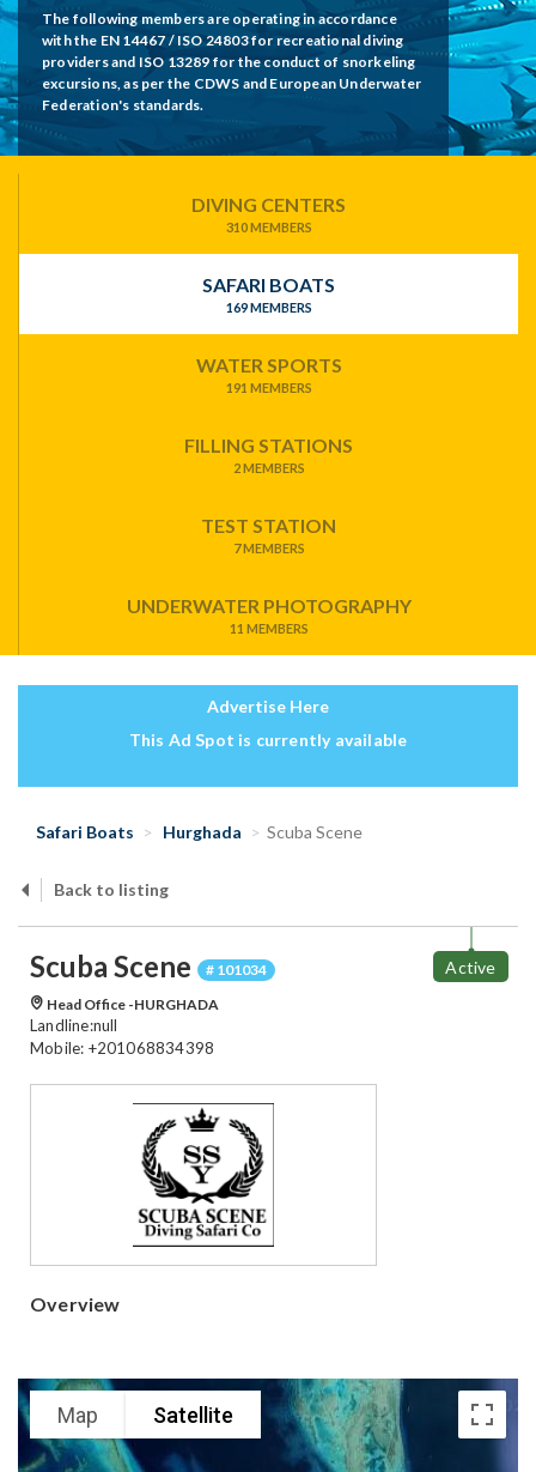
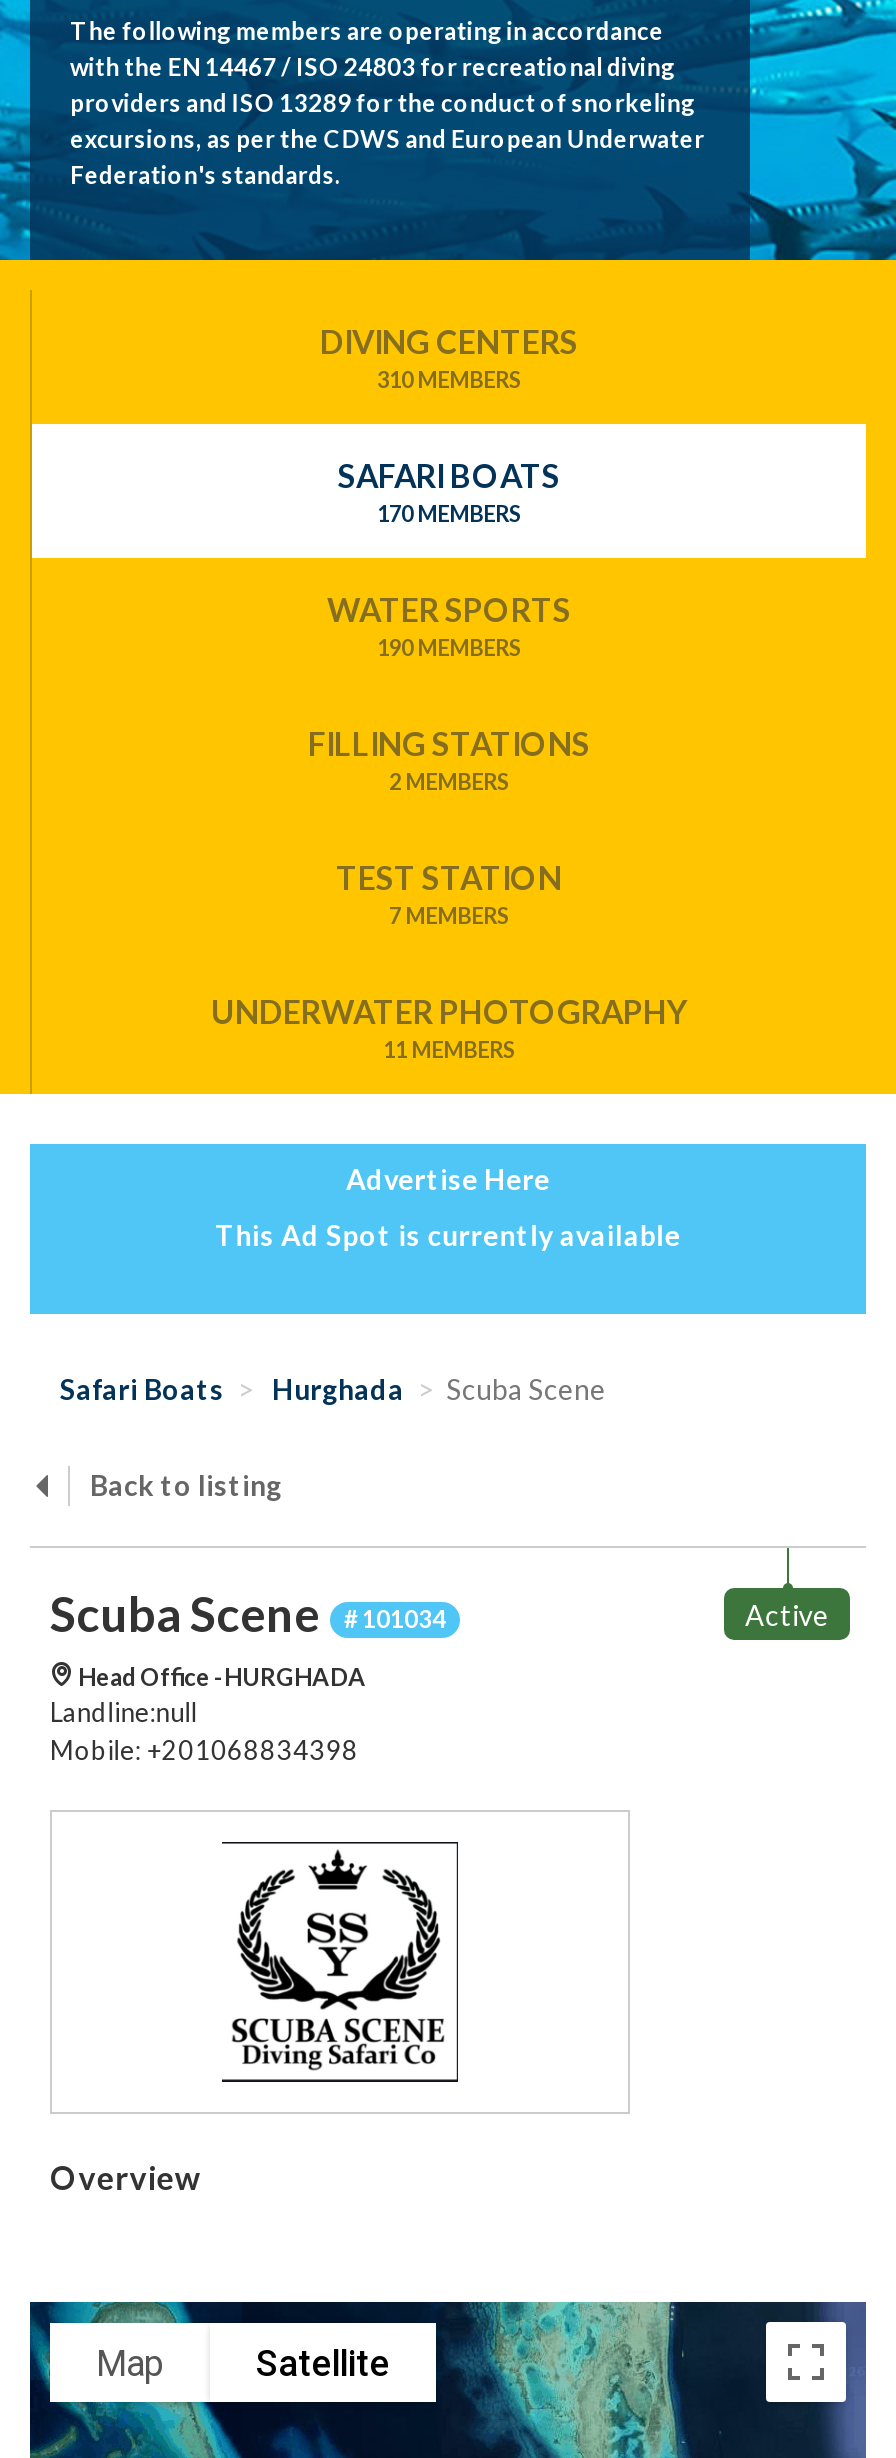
- 169 MEMBERS
+ 170 MEMBERS

- 191 MEMBERS
+ 190 MEMBERS
